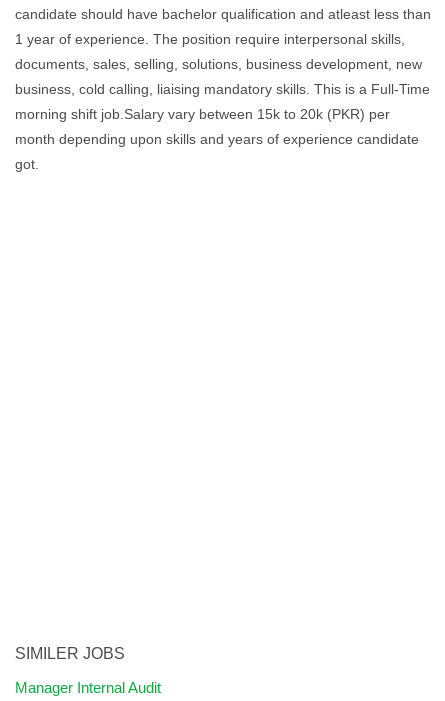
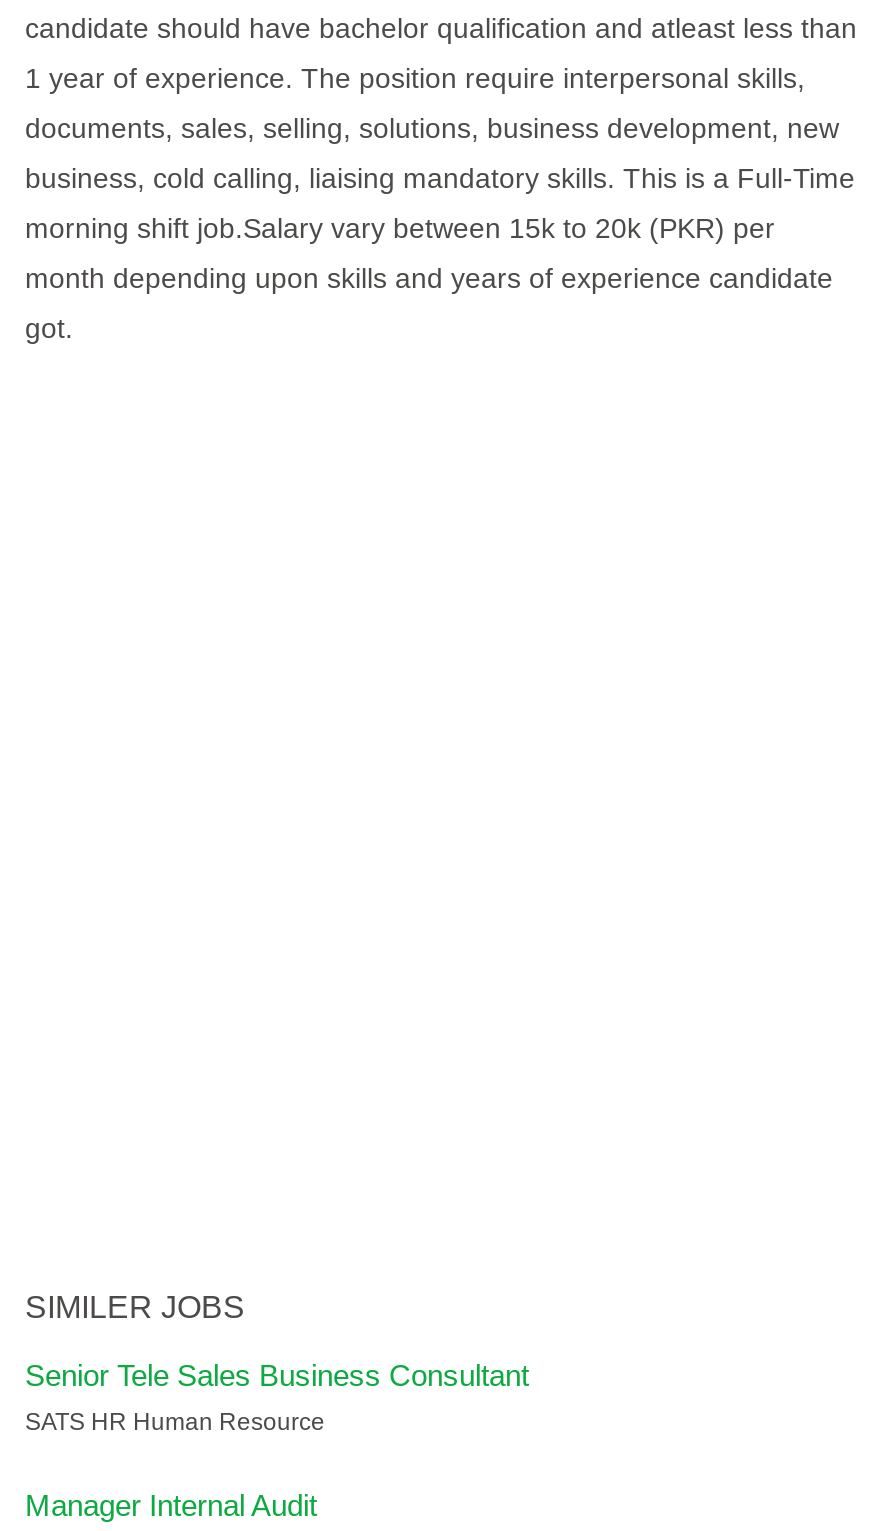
+ Senior Tele Sales Business Consultant
+ SATS HR Human Resource
